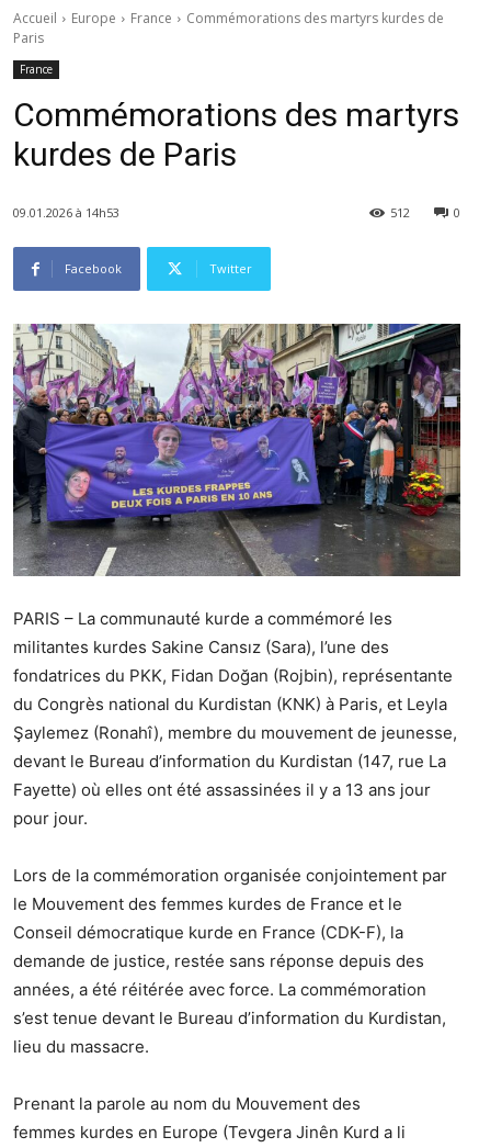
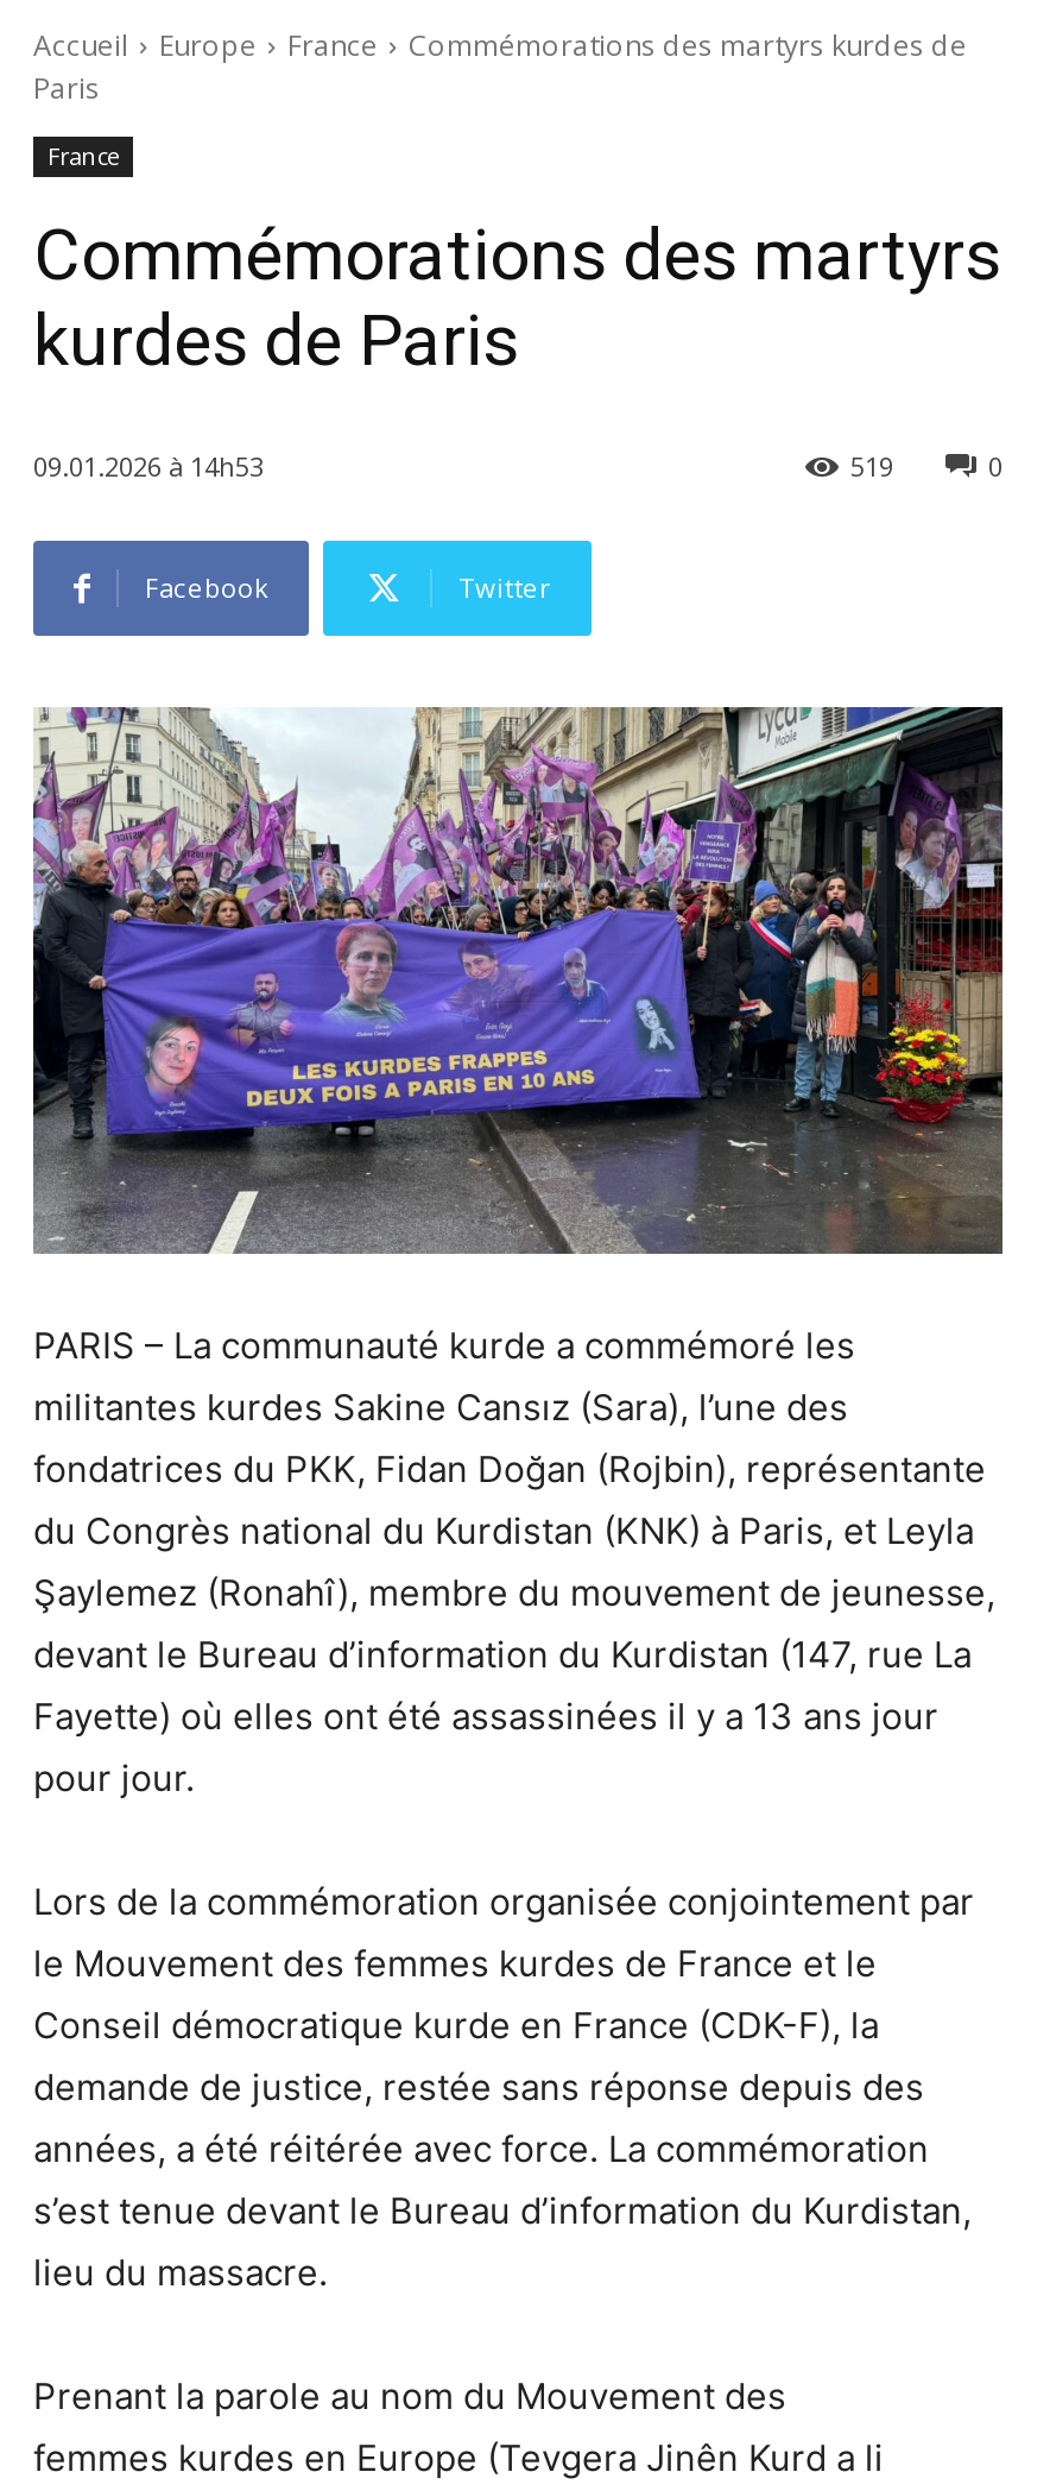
- 512
+ 519
